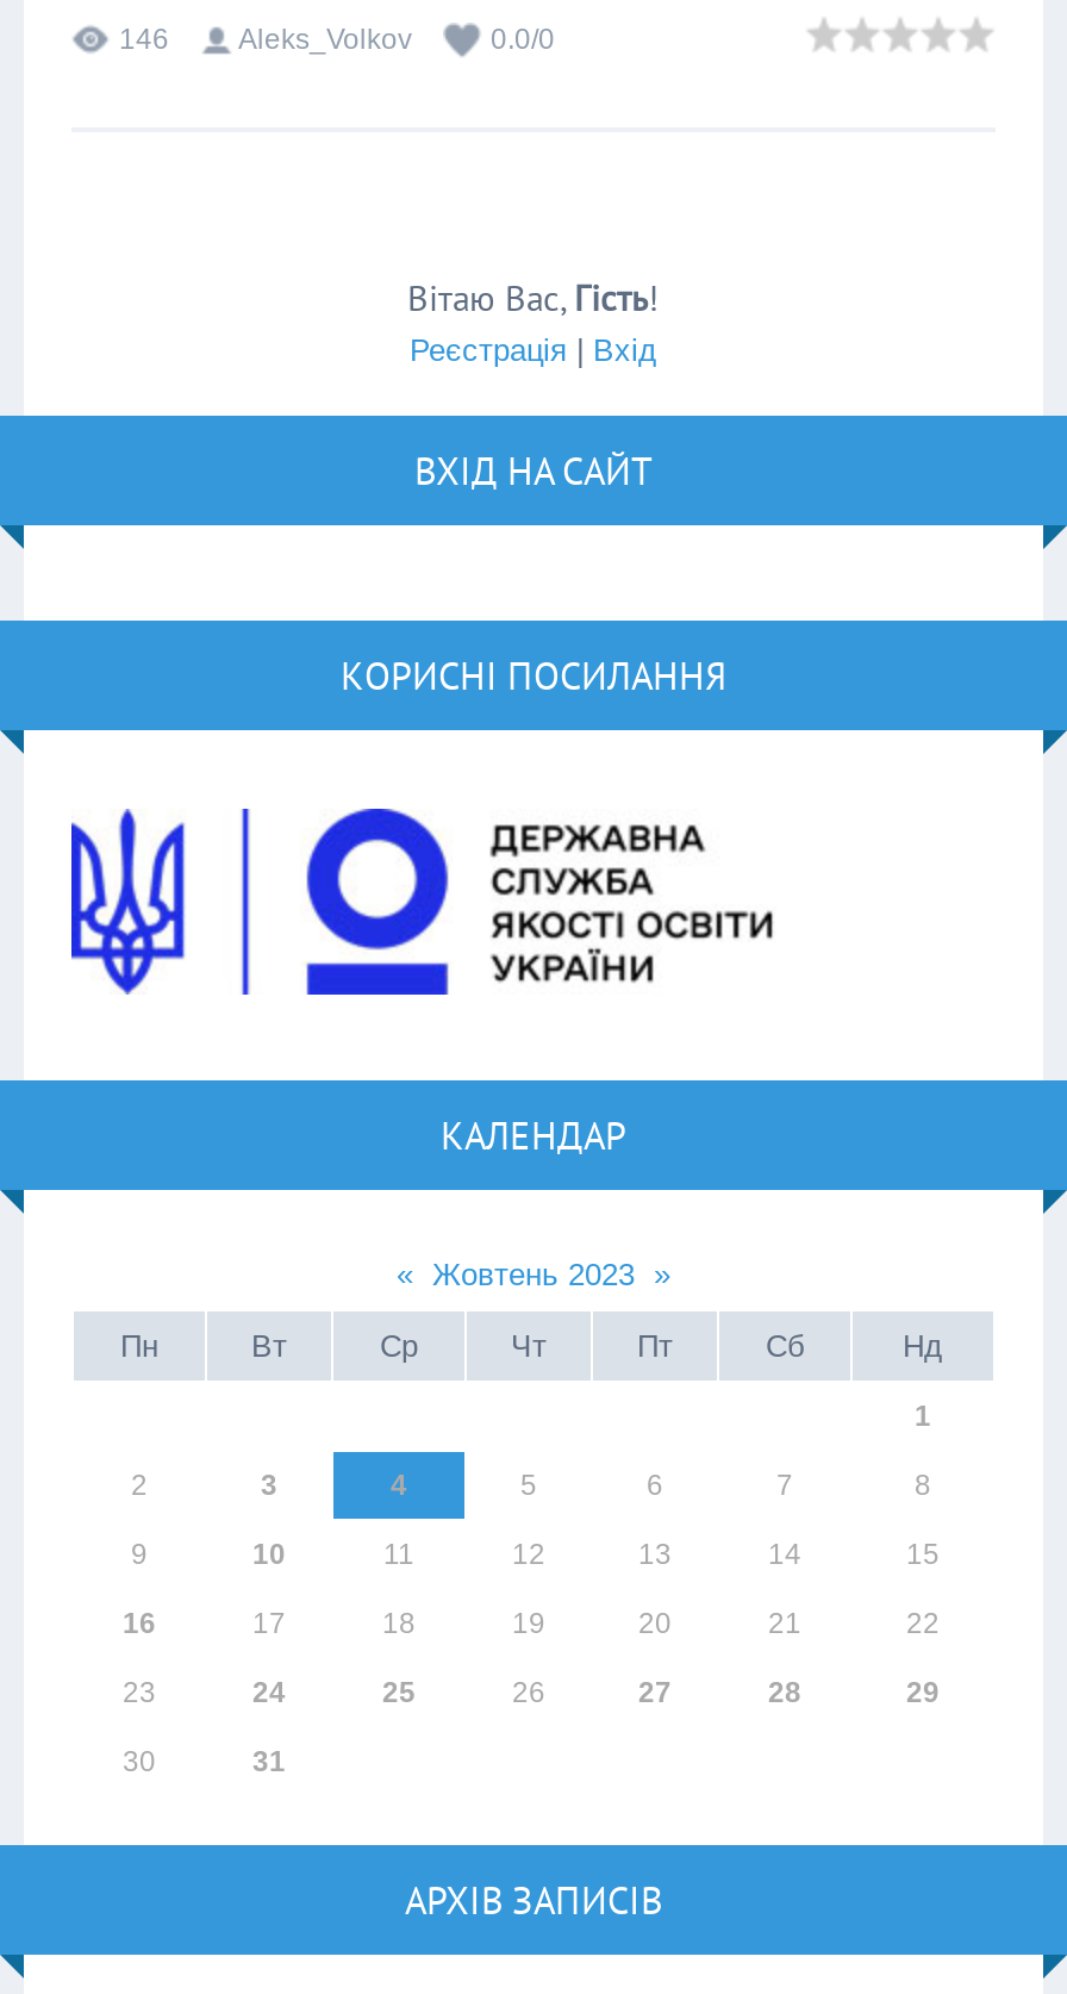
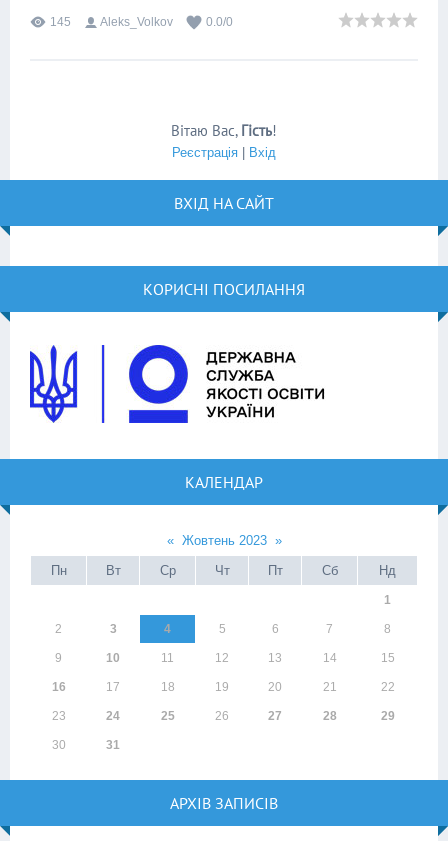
- 146
+ 145
